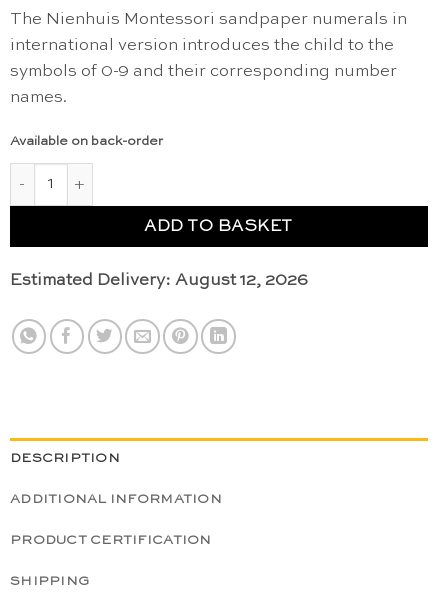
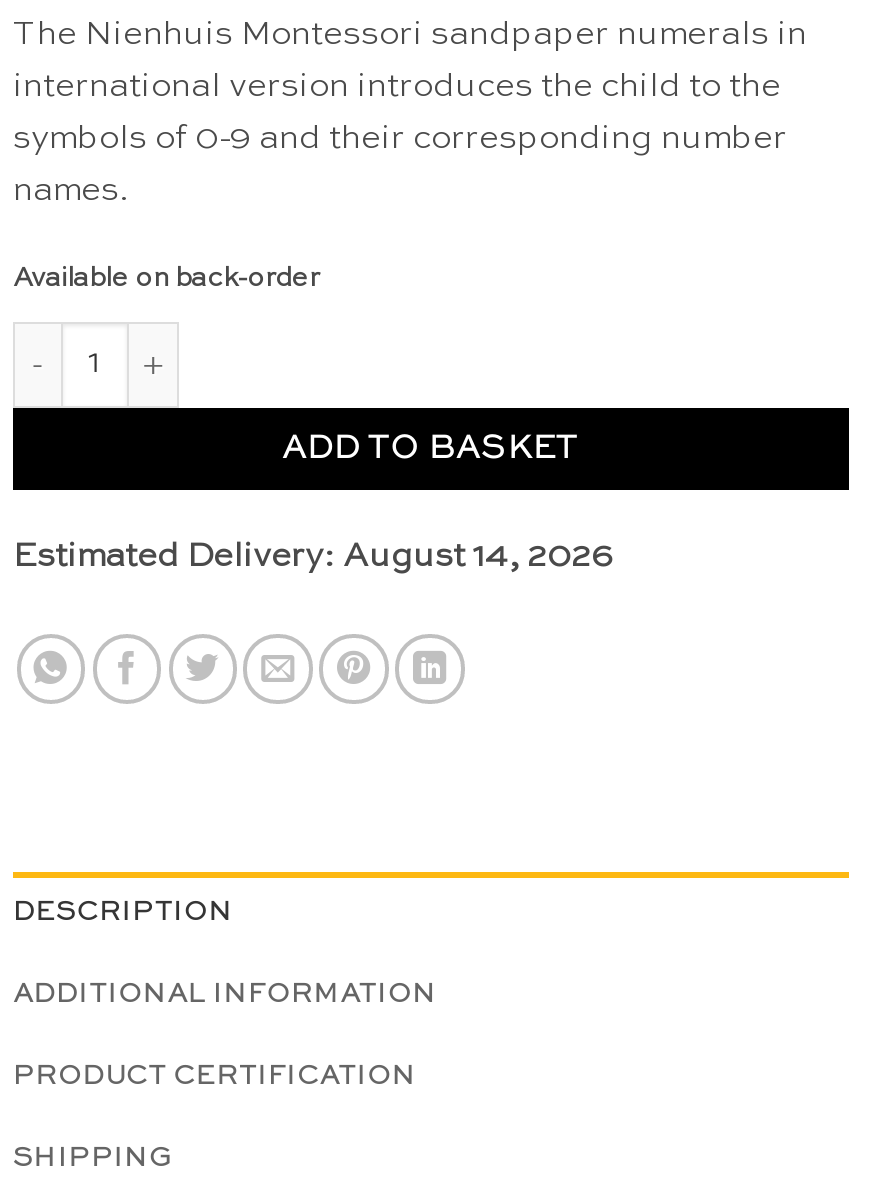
- Estimated Delivery: August 12, 2026
+ Estimated Delivery: August 14, 2026
